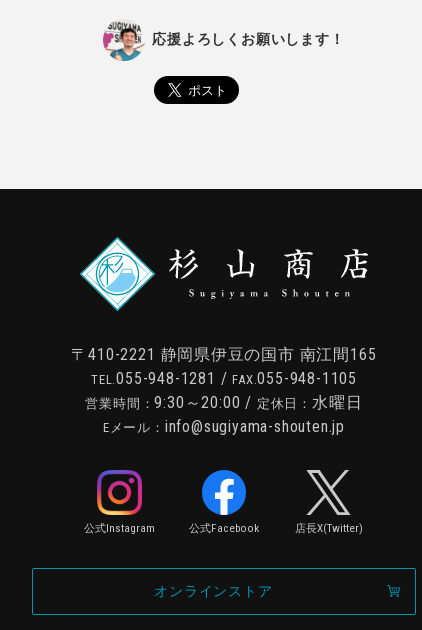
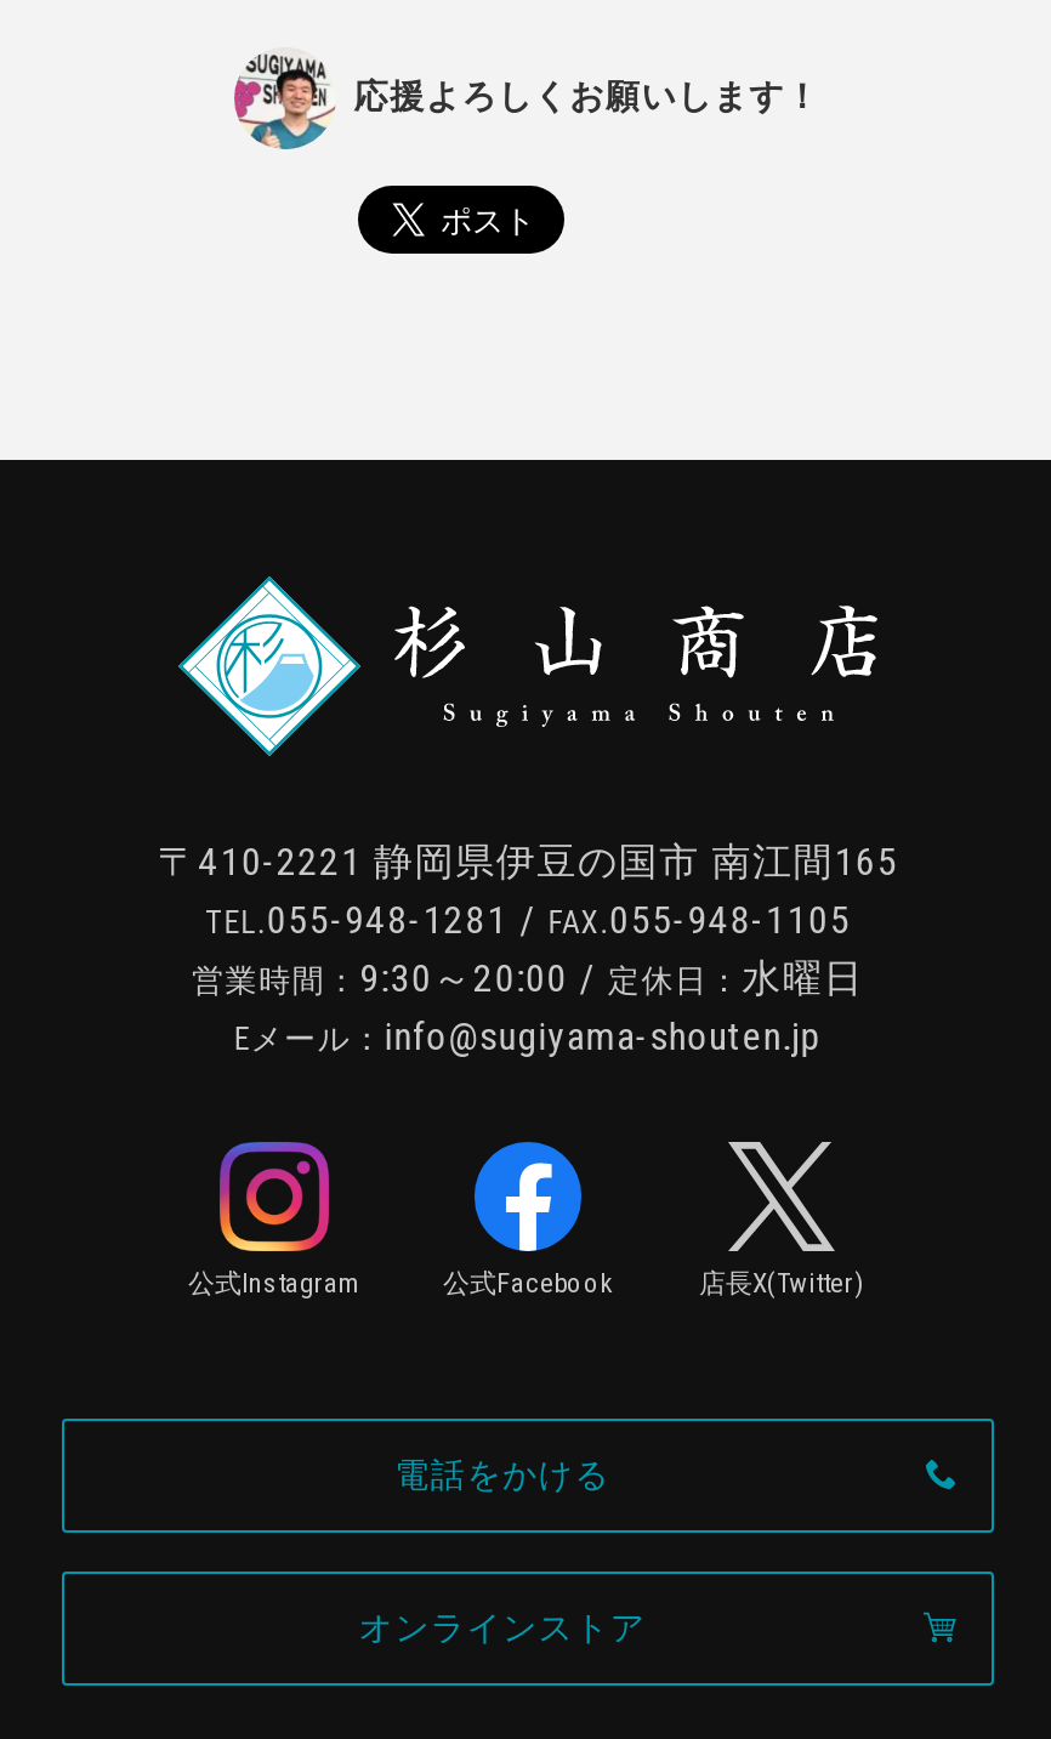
+ 電話をかける
